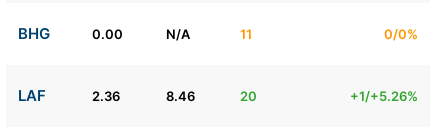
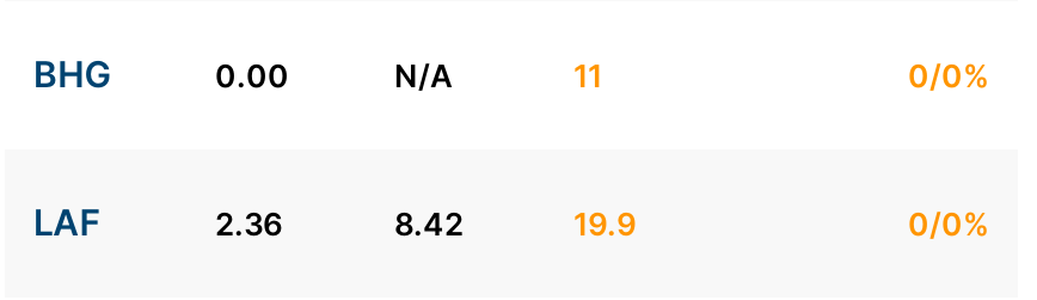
- 8.46
+ 8.42

- 20
+ 19.9

- +1/+5.26%
+ 0/0%
